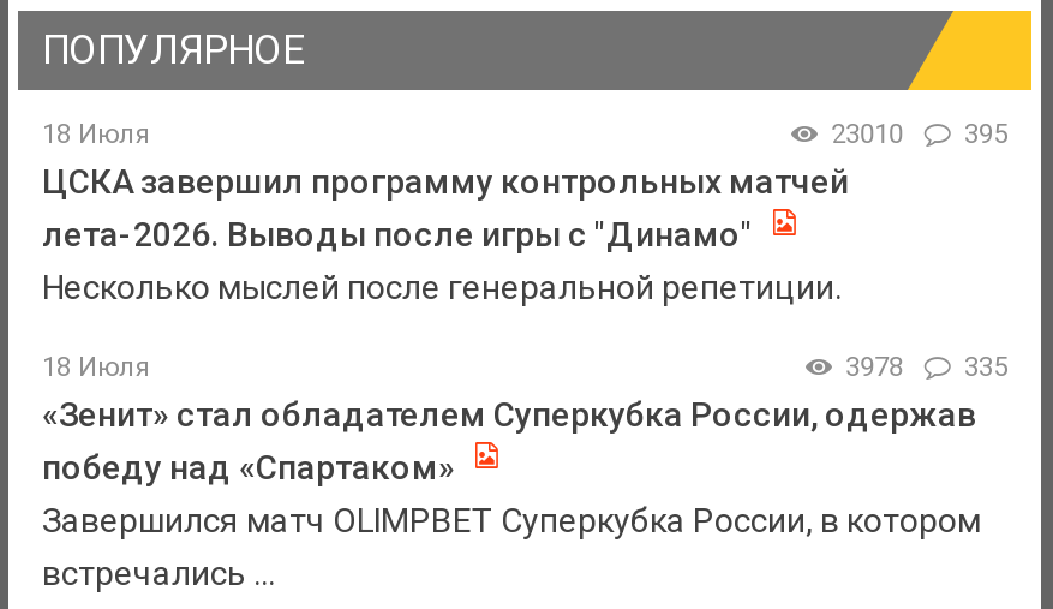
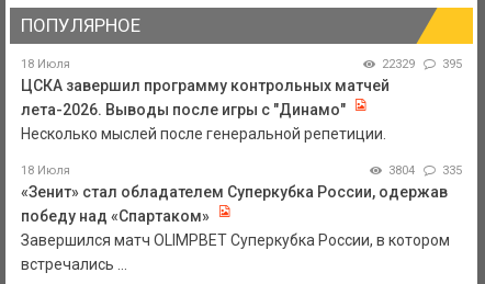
- 23010 395
+ 22329 395

- 3978 335
+ 3804 335
